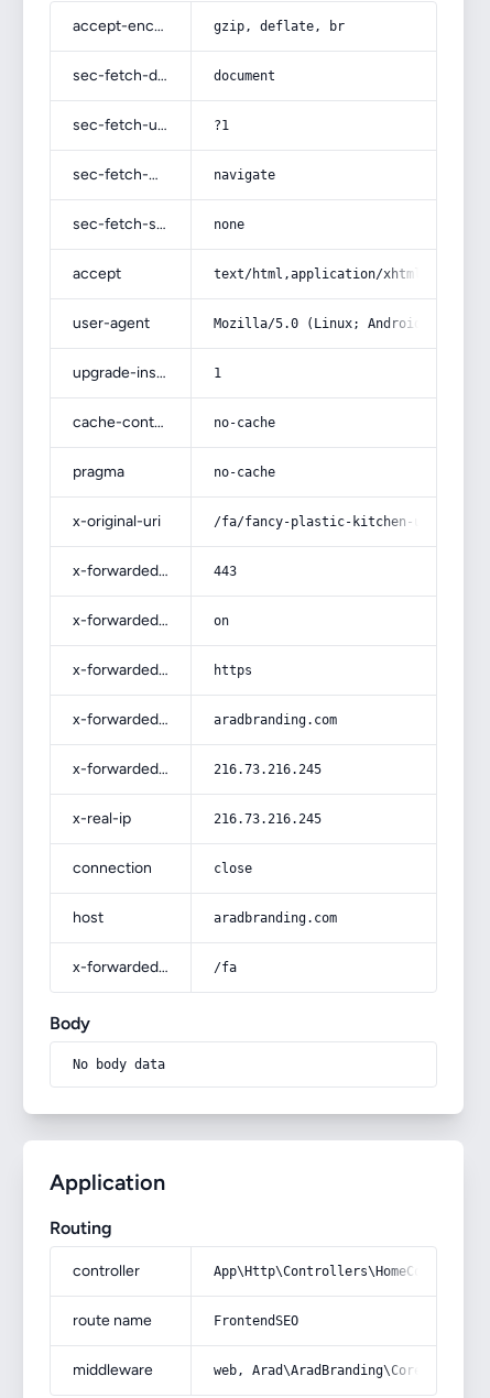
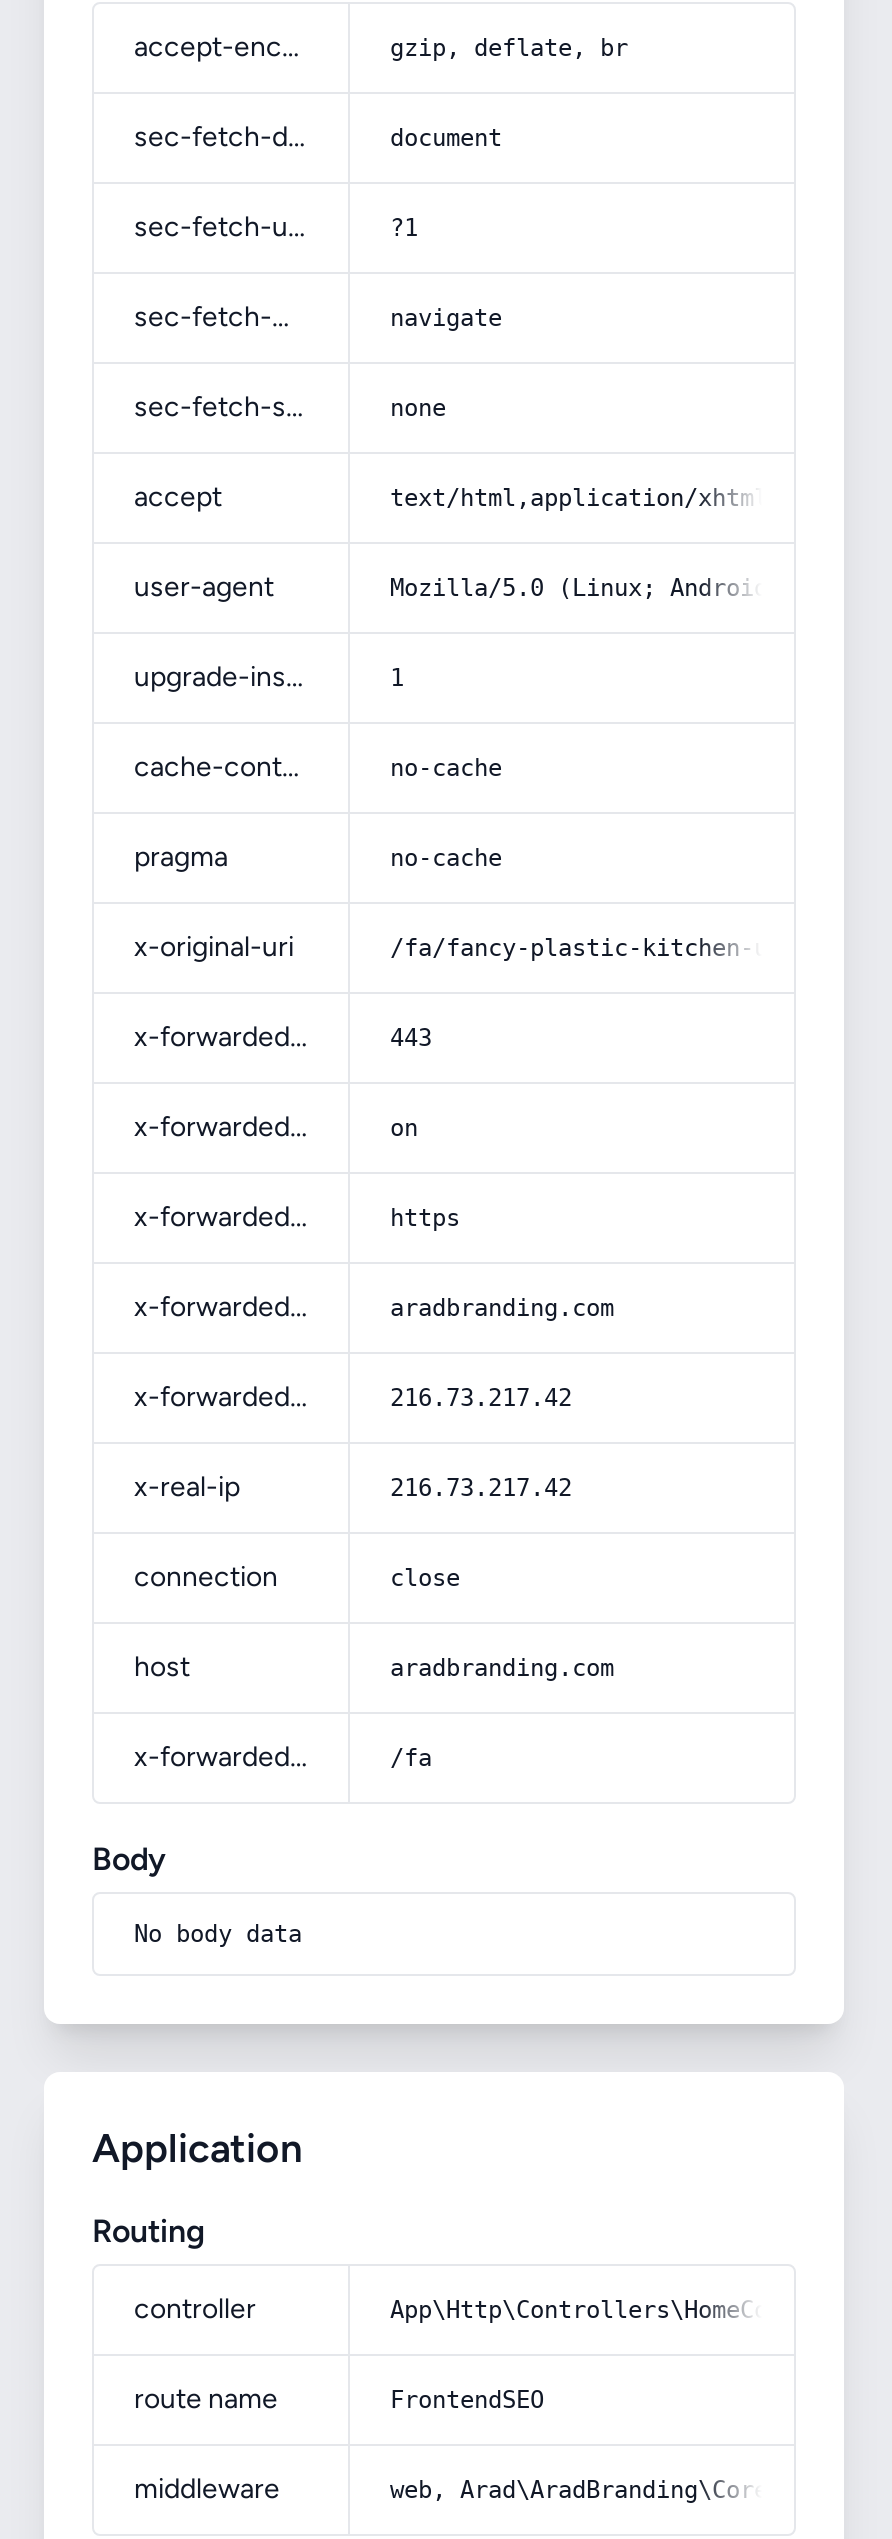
- 216.73.216.245
+ 216.73.217.42

- 216.73.216.245
+ 216.73.217.42
